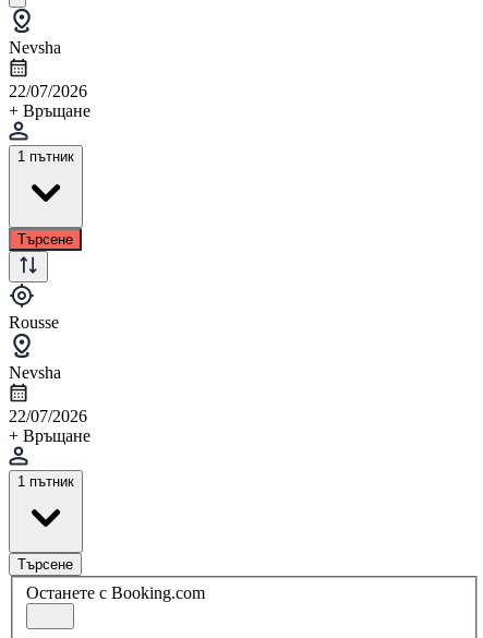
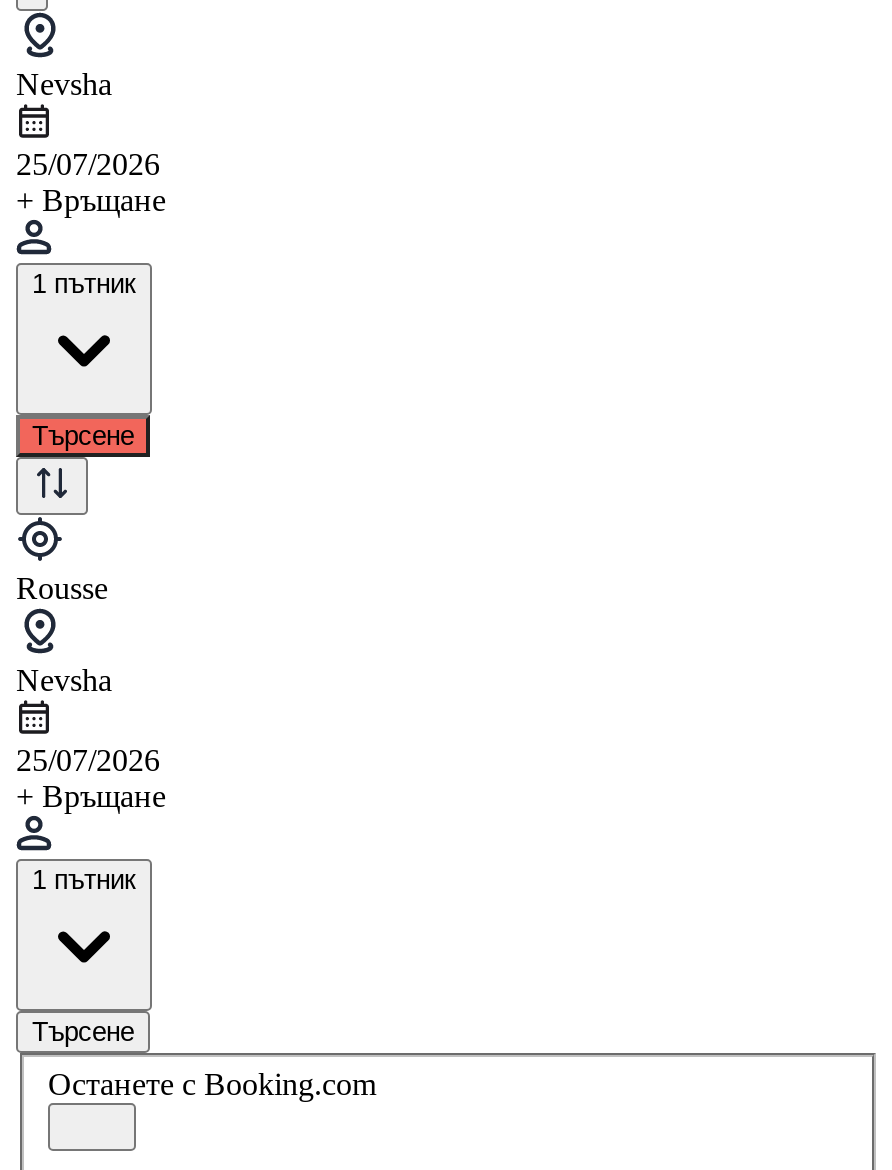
- 22/07/2026
+ 25/07/2026

- 22/07/2026
+ 25/07/2026
